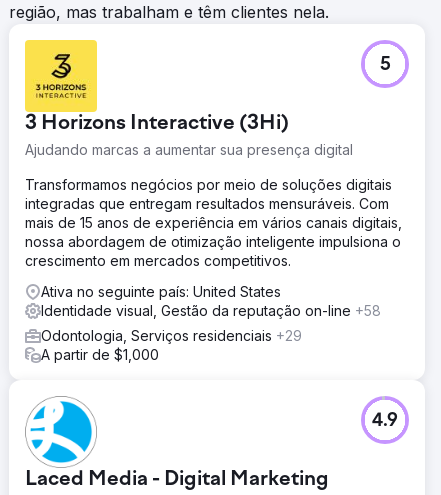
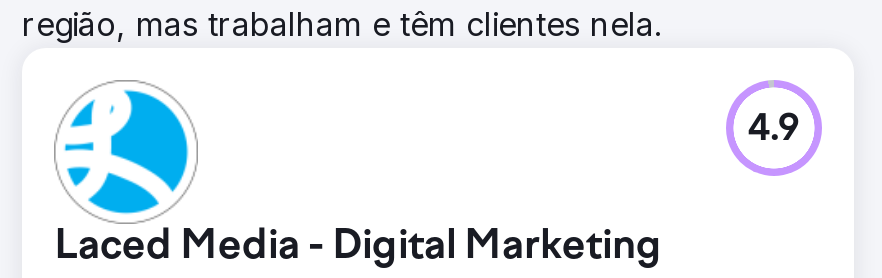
- [image]
- 3 Horizons Interactive (3Hi)
- Ajudando marcas a aumentar sua presença digital

- 5

- Transformamos negócios por meio de soluções digitais
- integradas que entregam resultados mensuráveis. Com
- mais de 15 anos de experiência em vários canais digitais,
- nossa abordagem de otimização inteligente impulsiona o
- crescimento em mercados competitivos.
- Ativa no seguinte país: United States
- Identidade visual, Gestão da reputação on-line +58
- Odontologia, Serviços residenciais +29
- A partir de $1,000
